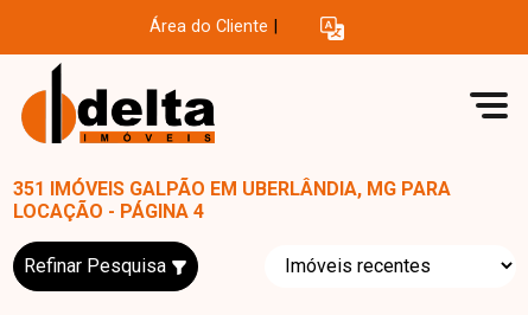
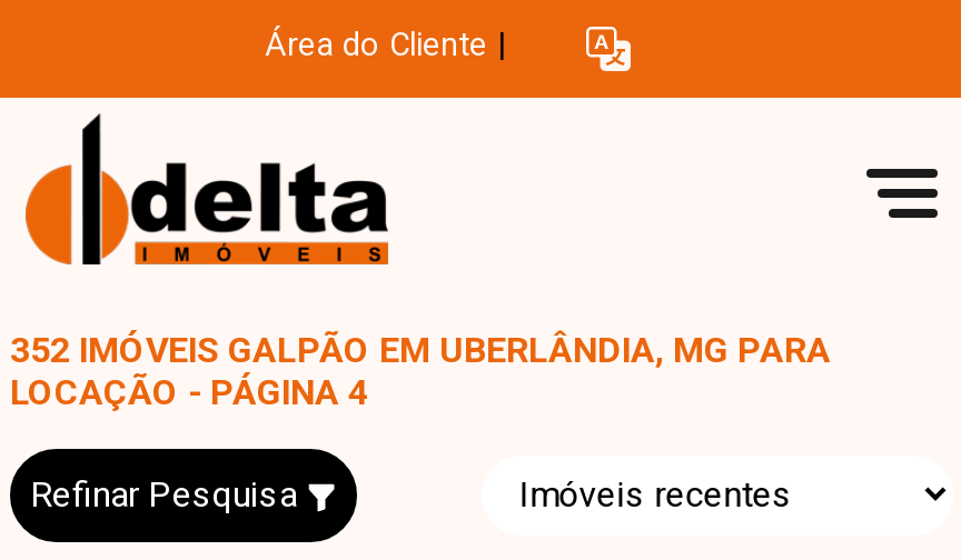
- 351 IMÓVEIS GALPÃO EM UBERLÂNDIA, MG PARA
+ 352 IMÓVEIS GALPÃO EM UBERLÂNDIA, MG PARA
